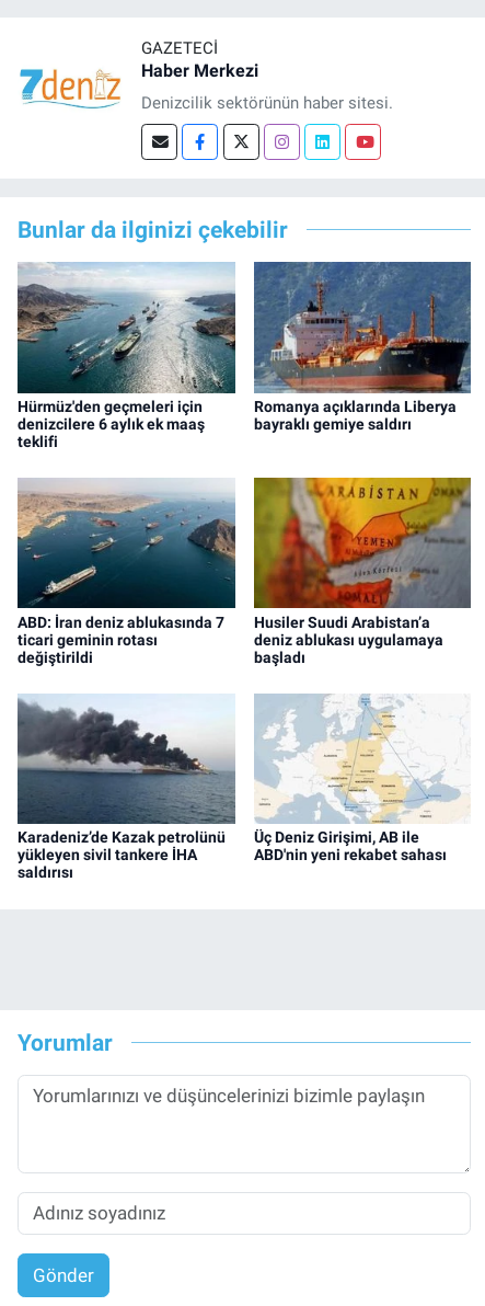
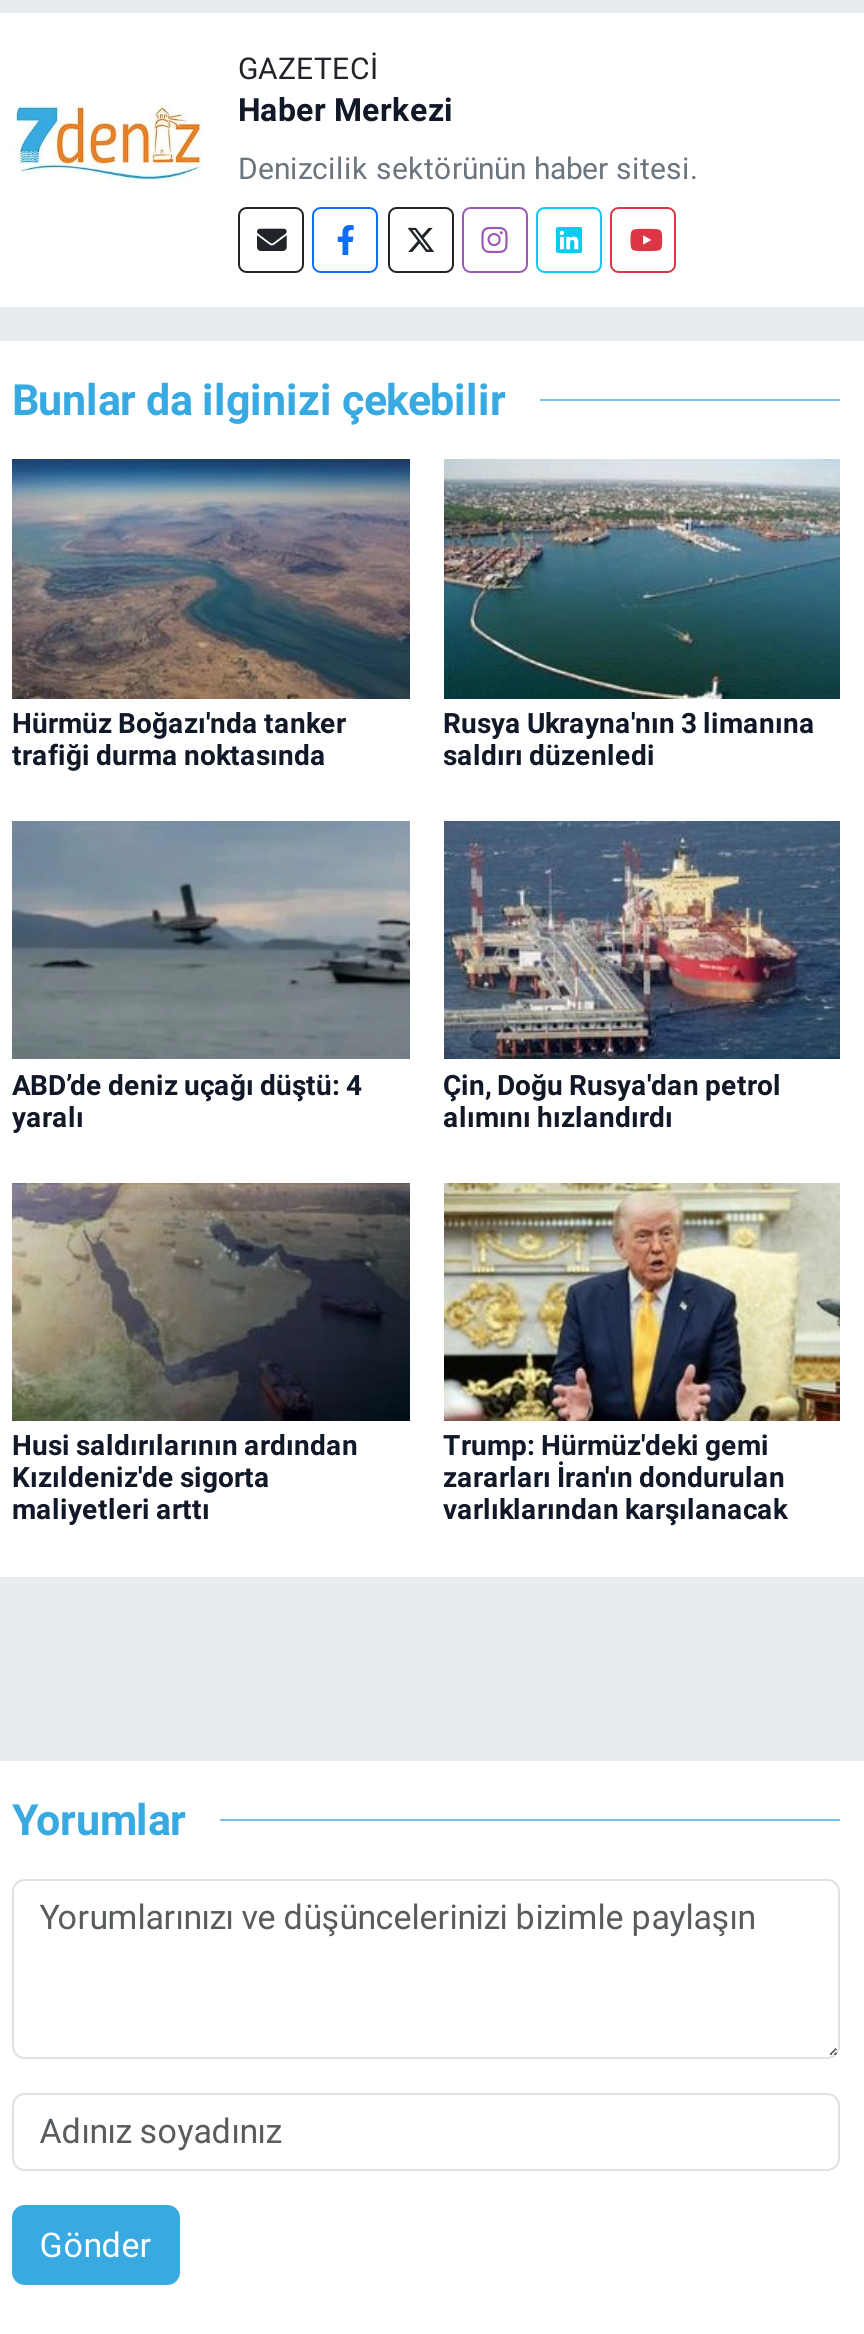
- [image]
- Hürmüz'den geçmeleri için
- denizcilere 6 aylık ek maaş
- teklifi
+ [image]
+ Hürmüz Boğazı'nda tanker
+ trafiği durma noktasında

- [image]
- Romanya açıklarında Liberya
- bayraklı gemiye saldırı
+ [image]
+ Rusya Ukrayna'nın 3 limanına
+ saldırı düzenledi

- [image]
- ABD: İran deniz ablukasında 7
- ticari geminin rotası
- değiştirildi
+ [image]
+ ABD’de deniz uçağı düştü: 4
+ yaralı

- [image]
- Husiler Suudi Arabistan’a
- deniz ablukası uygulamaya
- başladı
+ [image]
+ Çin, Doğu Rusya'dan petrol
+ alımını hızlandırdı

- [image]
- Karadeniz’de Kazak petrolünü
- yükleyen sivil tankere İHA
- saldırısı
+ [image]
+ Husi saldırılarının ardından
+ Kızıldeniz'de sigorta
+ maliyetleri arttı

- [image]
- Üç Deniz Girişimi, AB ile
- ABD'nin yeni rekabet sahası
+ [image]
+ Trump: Hürmüz'deki gemi
+ zararları İran'ın dondurulan
+ varlıklarından karşılanacak
